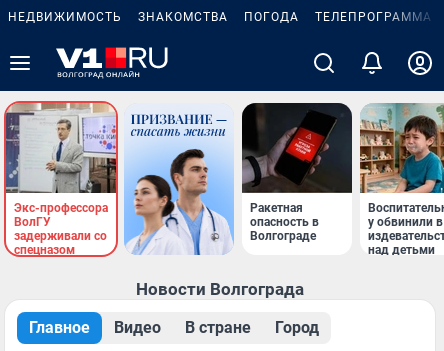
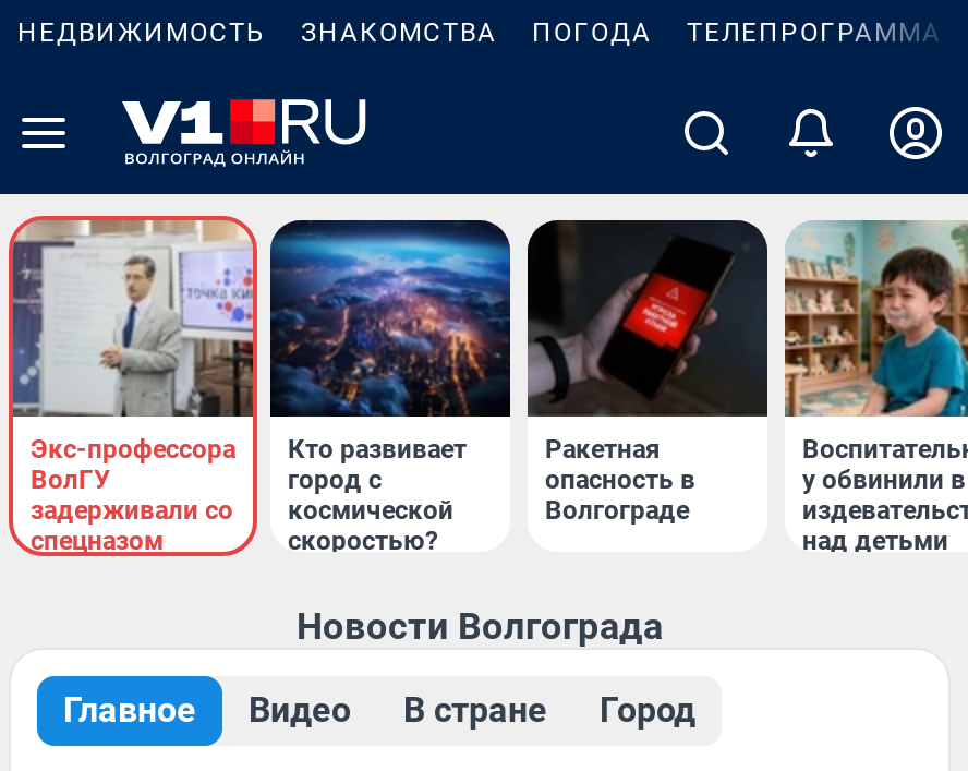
- [image]
+ [image]

+ Кто развивает
+ город с
+ космической
+ скоростью?
